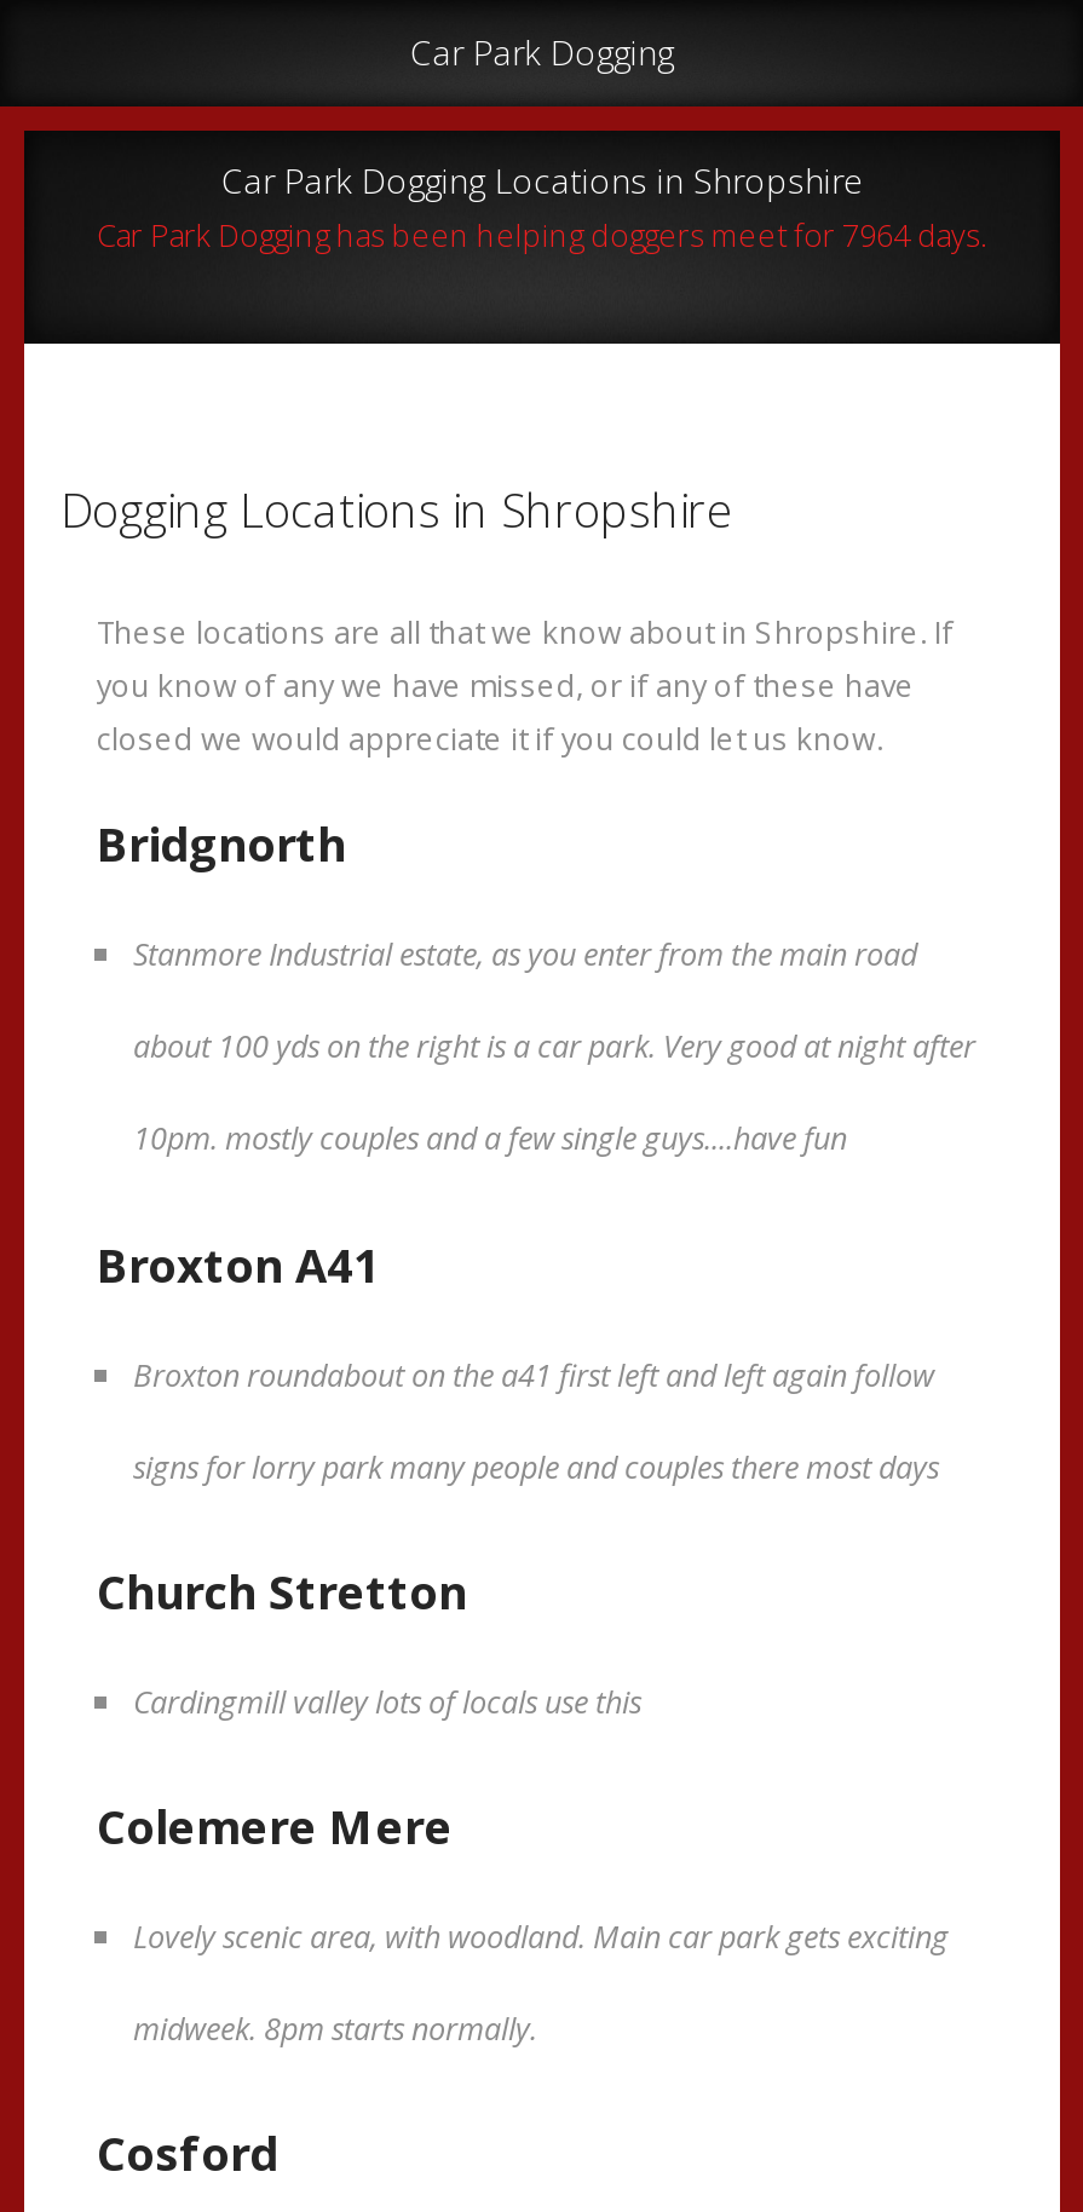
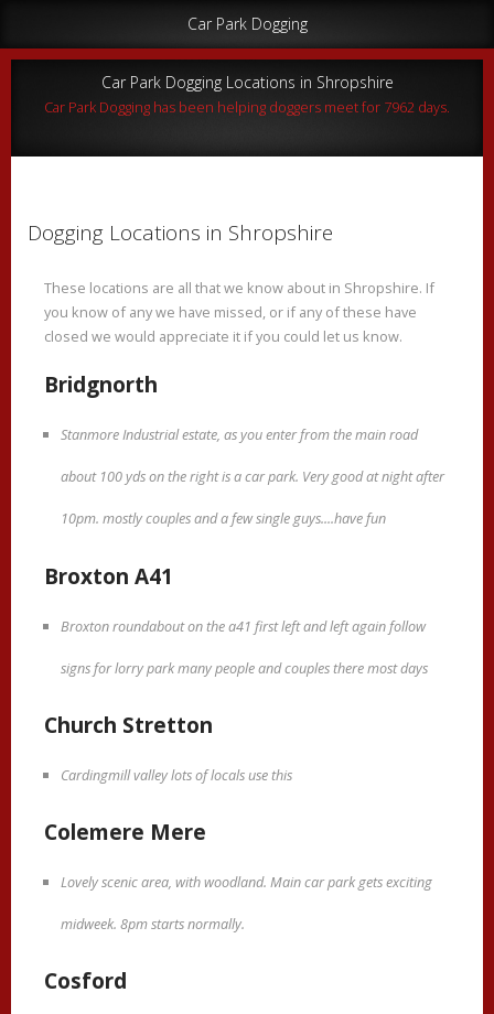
- Car Park Dogging has been helping doggers meet for 7964 days.
+ Car Park Dogging has been helping doggers meet for 7962 days.
